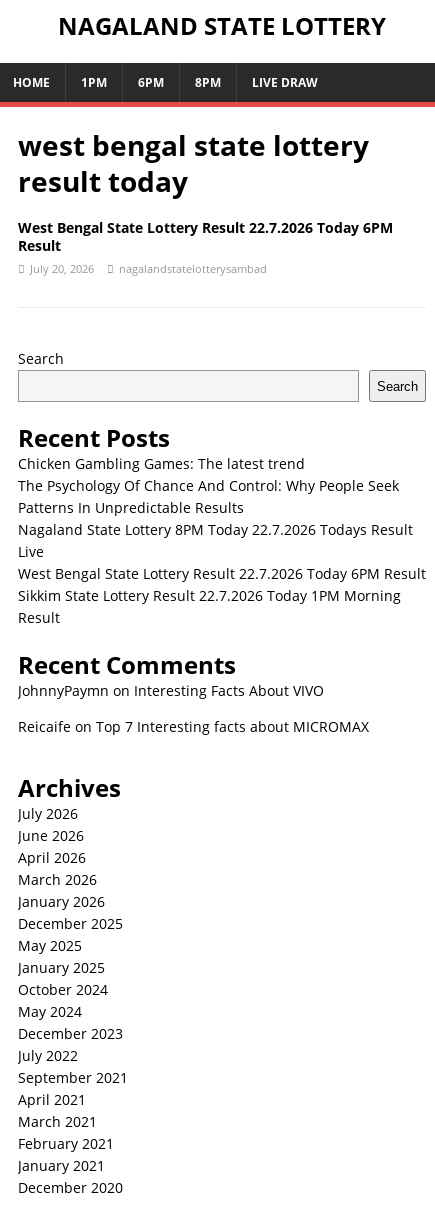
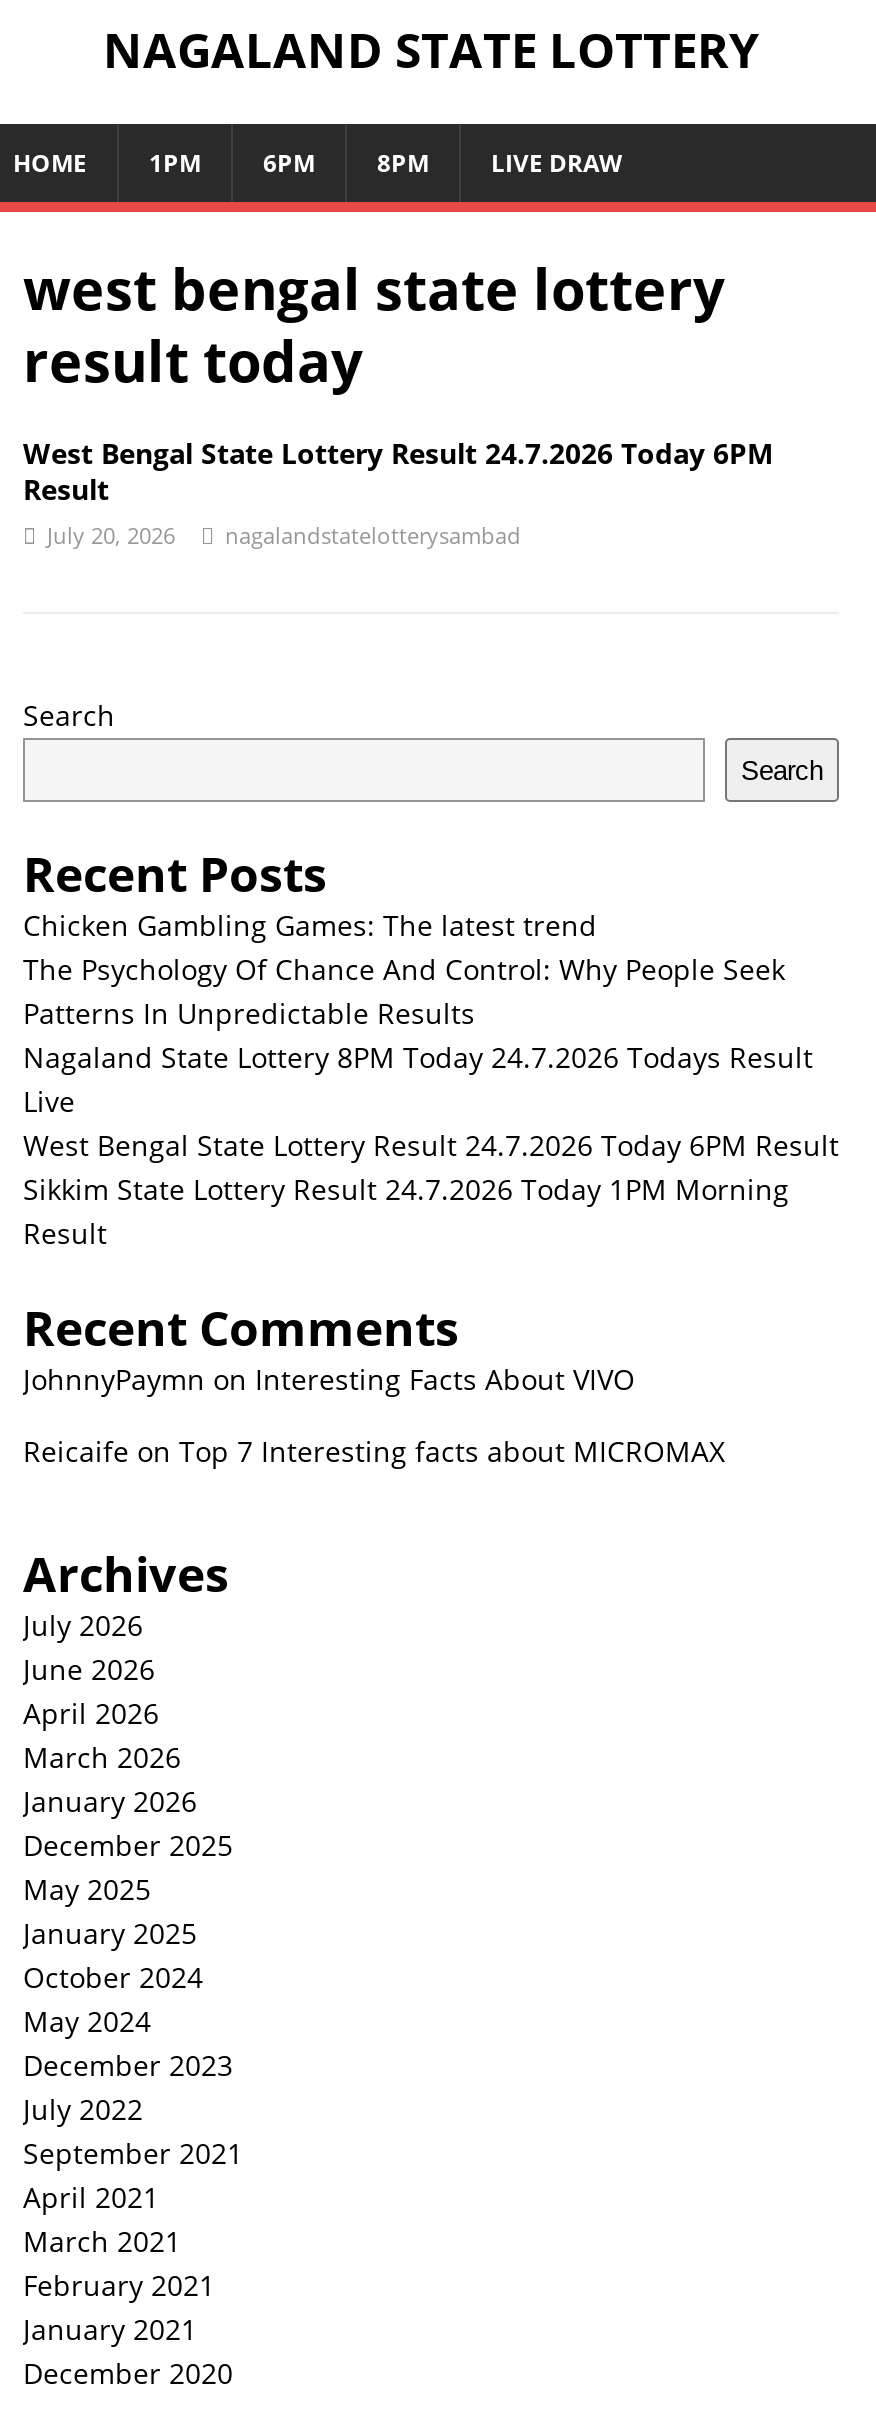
- West Bengal State Lottery Result 22.7.2026 Today 6PM
+ West Bengal State Lottery Result 24.7.2026 Today 6PM

- Nagaland State Lottery 8PM Today 22.7.2026 Todays Result
+ Nagaland State Lottery 8PM Today 24.7.2026 Todays Result

- West Bengal State Lottery Result 22.7.2026 Today 6PM Result
+ West Bengal State Lottery Result 24.7.2026 Today 6PM Result

- Sikkim State Lottery Result 22.7.2026 Today 1PM Morning
+ Sikkim State Lottery Result 24.7.2026 Today 1PM Morning
